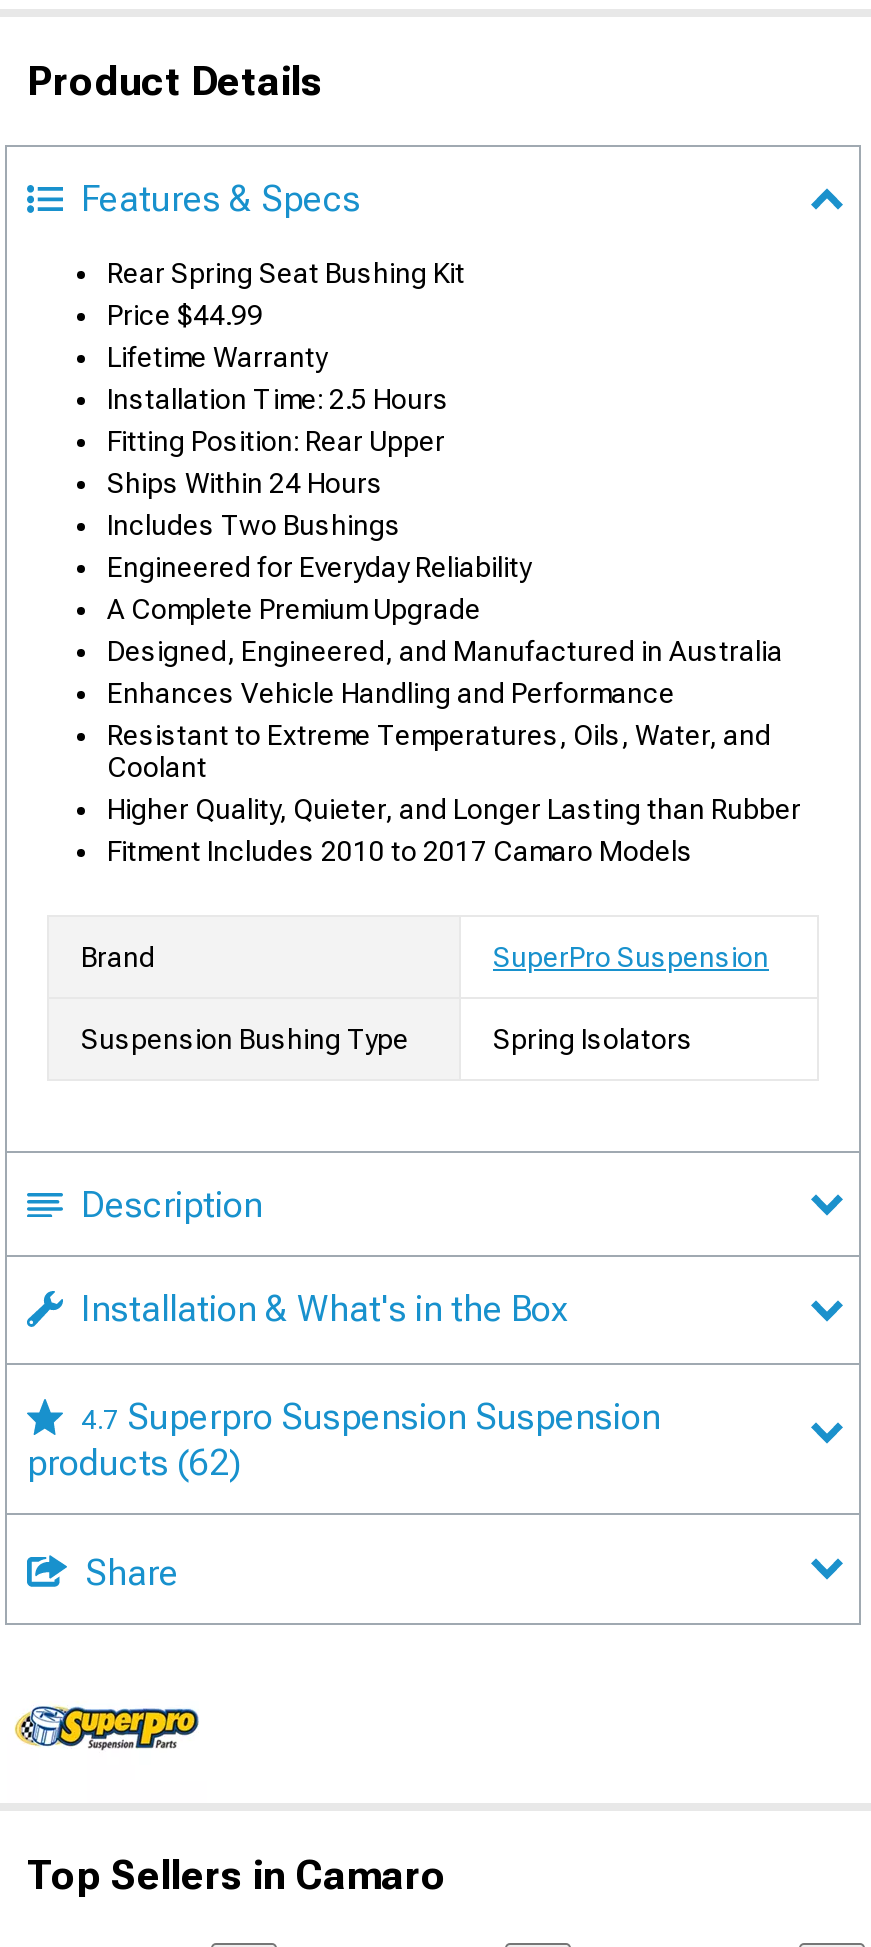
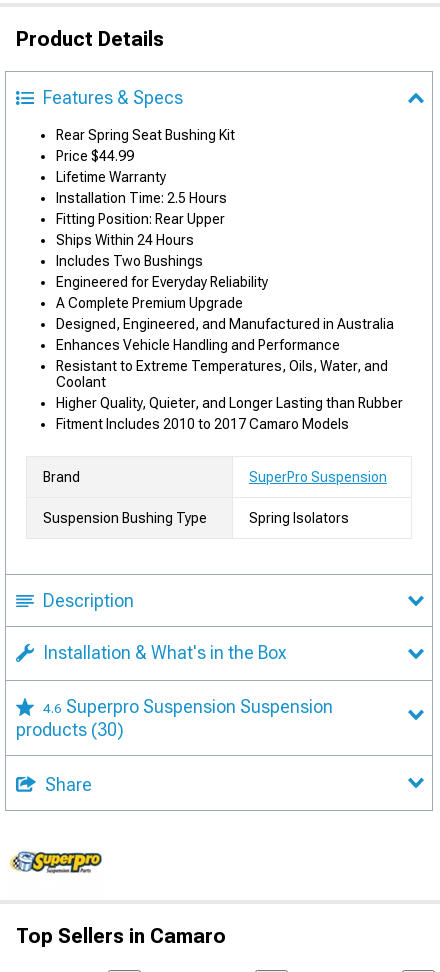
- 4.7 Superpro Suspension Suspension
+ 4.6 Superpro Suspension Suspension

- products (62)
+ products (30)
